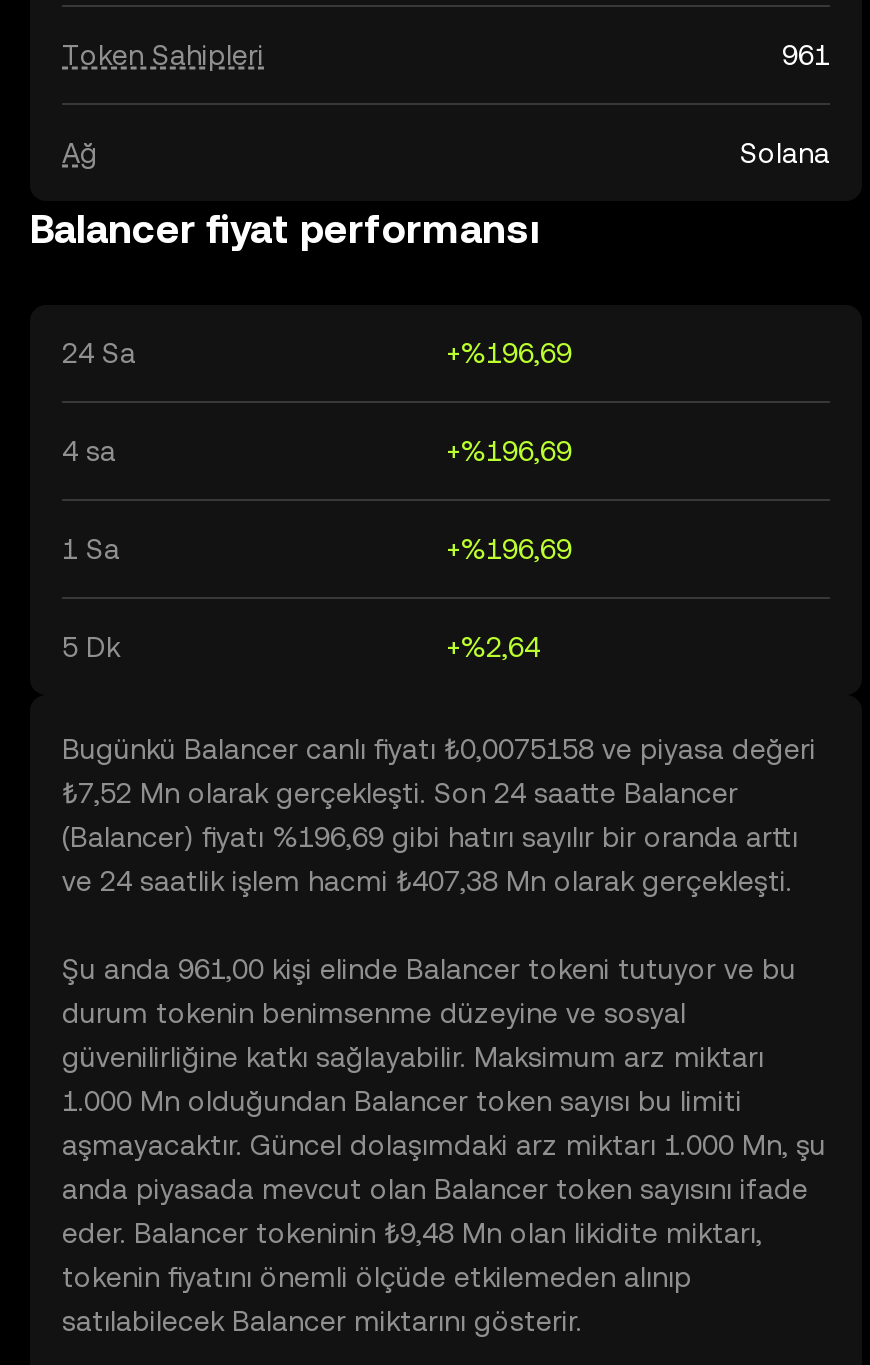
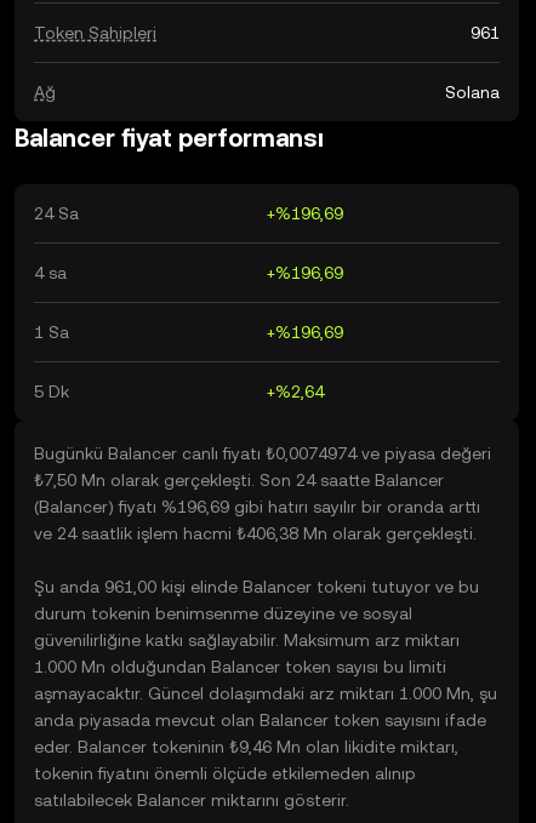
- Bugünkü Balancer canlı fiyatı ₺0,0075158 ve piyasa değeri
+ Bugünkü Balancer canlı fiyatı ₺0,0074974 ve piyasa değeri

- ₺7,52 Mn olarak gerçekleşti. Son 24 saatte Balancer
+ ₺7,50 Mn olarak gerçekleşti. Son 24 saatte Balancer

- ve 24 saatlik işlem hacmi ₺407,38 Mn olarak gerçekleşti.
+ ve 24 saatlik işlem hacmi ₺406,38 Mn olarak gerçekleşti.

- eder. Balancer tokeninin ₺9,48 Mn olan likidite miktarı,
+ eder. Balancer tokeninin ₺9,46 Mn olan likidite miktarı,
